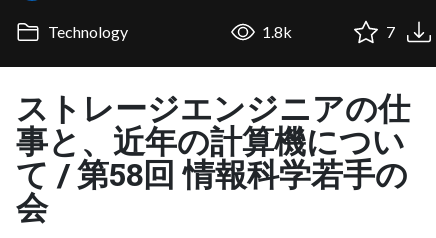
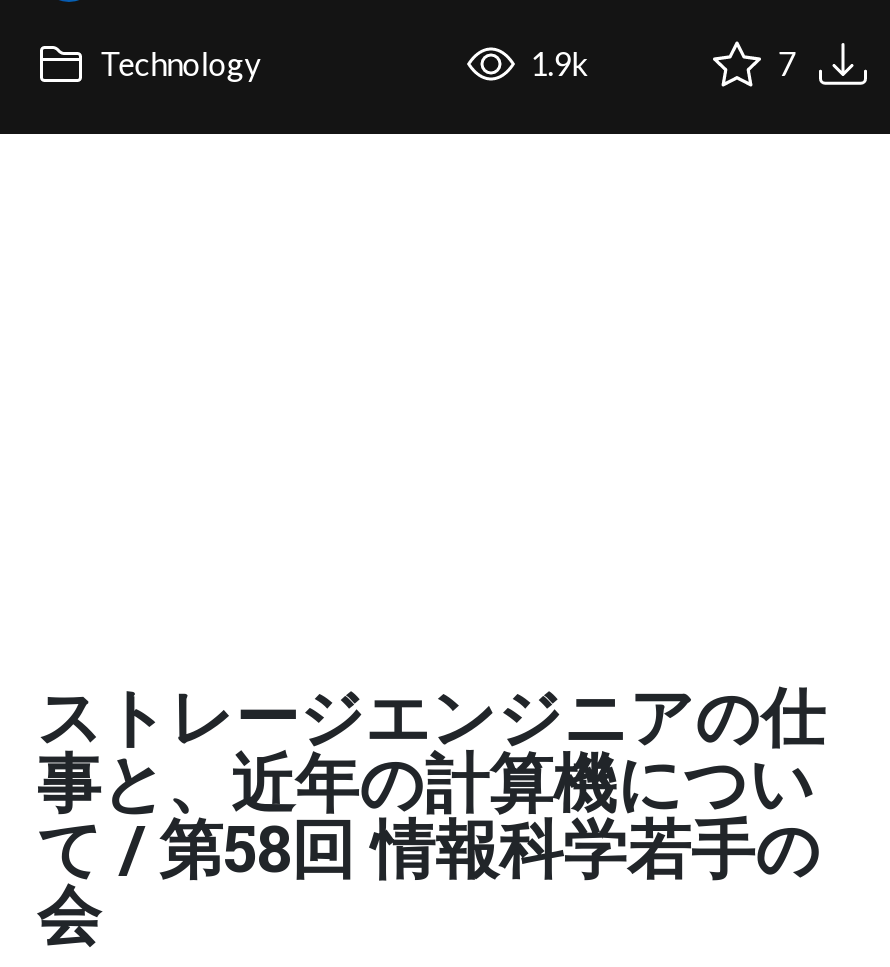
- 1.8k
+ 1.9k
